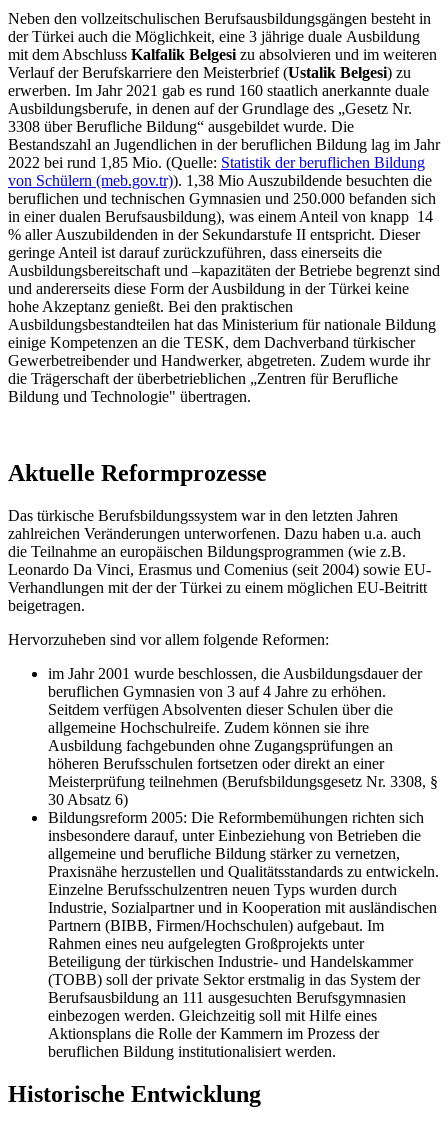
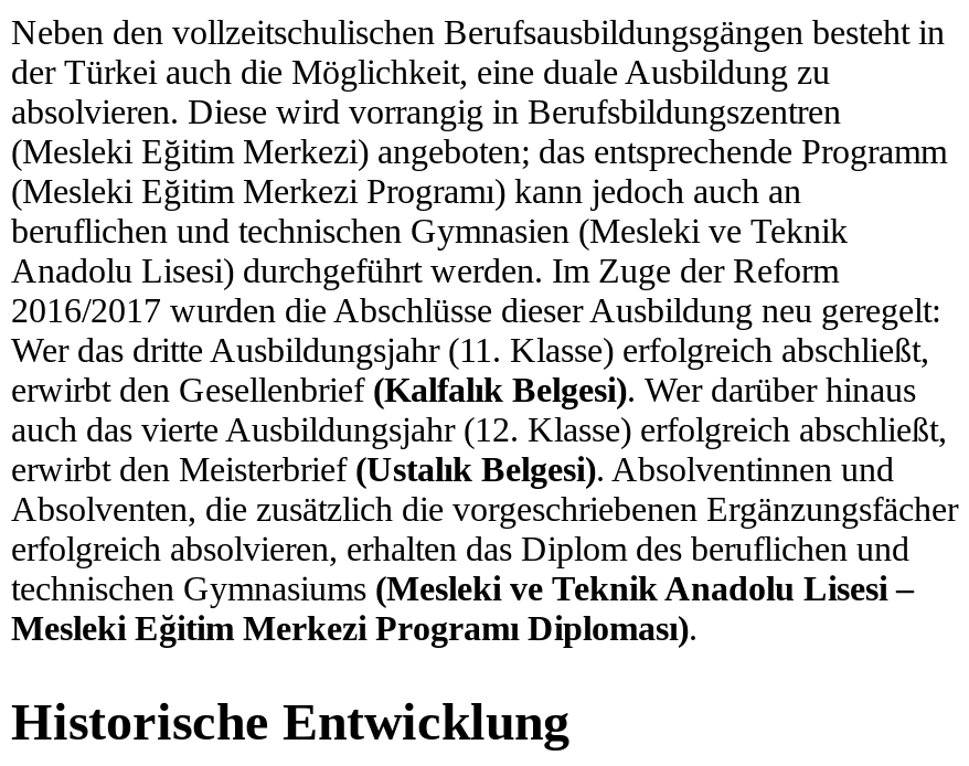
- der Türkei auch die Möglichkeit, eine 3 jährige duale Ausbildung
- mit dem Abschluss Kalfalik Belgesi zu absolvieren und im weiteren
- Verlauf der Berufskarriere den Meisterbrief (Ustalik Belgesi) zu
- erwerben. Im Jahr 2021 gab es rund 160 staatlich anerkannte duale
- Ausbildungsberufe, in denen auf der Grundlage des „Gesetz Nr.
- 3308 über Berufliche Bildung“ ausgebildet wurde. Die
- Bestandszahl an Jugendlichen in der beruflichen Bildung lag im Jahr
- 2022 bei rund 1,85 Mio. (Quelle: Statistik der beruflichen Bildung
- von Schülern (meb.gov.tr)). 1,38 Mio Auszubildende besuchten die
- beruflichen und technischen Gymnasien und 250.000 befanden sich
- in einer dualen Berufsausbildung), was einem Anteil von knapp 14
- % aller Auszubildenden in der Sekundarstufe II entspricht. Dieser
- geringe Anteil ist darauf zurückzuführen, dass einerseits die
- Ausbildungsbereitschaft und –kapazitäten der Betriebe begrenzt sind
- und andererseits diese Form der Ausbildung in der Türkei keine
- hohe Akzeptanz genießt. Bei den praktischen
- Ausbildungsbestandteilen hat das Ministerium für nationale Bildung
- einige Kompetenzen an die TESK, dem Dachverband türkischer
- Gewerbetreibender und Handwerker, abgetreten. Zudem wurde ihr
- die Trägerschaft der überbetrieblichen „Zentren für Berufliche
- Bildung und Technologie" übertragen.
- Aktuelle Reformprozesse
- Das türkische Berufsbildungssystem war in den letzten Jahren
- zahlreichen Veränderungen unterworfenen. Dazu haben u.a. auch
- die Teilnahme an europäischen Bildungsprogrammen (wie z.B.
- Leonardo Da Vinci, Erasmus und Comenius (seit 2004) sowie EU-
- Verhandlungen mit der der Türkei zu einem möglichen EU-Beitritt
- beigetragen.
- Hervorzuheben sind vor allem folgende Reformen:
- im Jahr 2001 wurde beschlossen, die Ausbildungsdauer der
- beruflichen Gymnasien von 3 auf 4 Jahre zu erhöhen.
- Seitdem verfügen Absolventen dieser Schulen über die
- allgemeine Hochschulreife. Zudem können sie ihre
- Ausbildung fachgebunden ohne Zugangsprüfungen an
- höheren Berufsschulen fortsetzen oder direkt an einer
- Meisterprüfung teilnehmen (Berufsbildungsgesetz Nr. 3308, §
- 30 Absatz 6)
- Bildungsreform 2005: Die Reformbemühungen richten sich
- insbesondere darauf, unter Einbeziehung von Betrieben die
- allgemeine und berufliche Bildung stärker zu vernetzen,
- Praxisnähe herzustellen und Qualitätsstandards zu entwickeln.
- Einzelne Berufsschulzentren neuen Typs wurden durch
- Industrie, Sozialpartner und in Kooperation mit ausländischen
- Partnern (BIBB, Firmen/Hochschulen) aufgebaut. Im
- Rahmen eines neu aufgelegten Großprojekts unter
- Beteiligung der türkischen Industrie- und Handelskammer
- (TOBB) soll der private Sektor erstmalig in das System der
- Berufsausbildung an 111 ausgesuchten Berufsgymnasien
- einbezogen werden. Gleichzeitig soll mit Hilfe eines
- Aktionsplans die Rolle der Kammern im Prozess der
- beruflichen Bildung institutionalisiert werden.
+ der Türkei auch die Möglichkeit, eine duale Ausbildung zu
+ absolvieren. Diese wird vorrangig in Berufsbildungszentren
+ (Mesleki Eğitim Merkezi) angeboten; das entsprechende Programm
+ (Mesleki Eğitim Merkezi Programı) kann jedoch auch an
+ beruflichen und technischen Gymnasien (Mesleki ve Teknik
+ Anadolu Lisesi) durchgeführt werden. Im Zuge der Reform
+ 2016/2017 wurden die Abschlüsse dieser Ausbildung neu geregelt:
+ Wer das dritte Ausbildungsjahr (11. Klasse) erfolgreich abschließt,
+ erwirbt den Gesellenbrief(Kalfalık Belgesi). Wer darüber hinaus
+ auch das vierte Ausbildungsjahr (12. Klasse) erfolgreich abschließt,
+ erwirbt den Meisterbrief (Ustalık Belgesi). Absolventinnen und
+ Absolventen, die zusätzlich die vorgeschriebenen Ergänzungsfächer
+ erfolgreich absolvieren, erhalten das Diplom des beruflichen und
+ technischen Gymnasiums (Mesleki ve Teknik Anadolu Lisesi –
+ Mesleki Eğitim Merkezi Programı Diploması).
